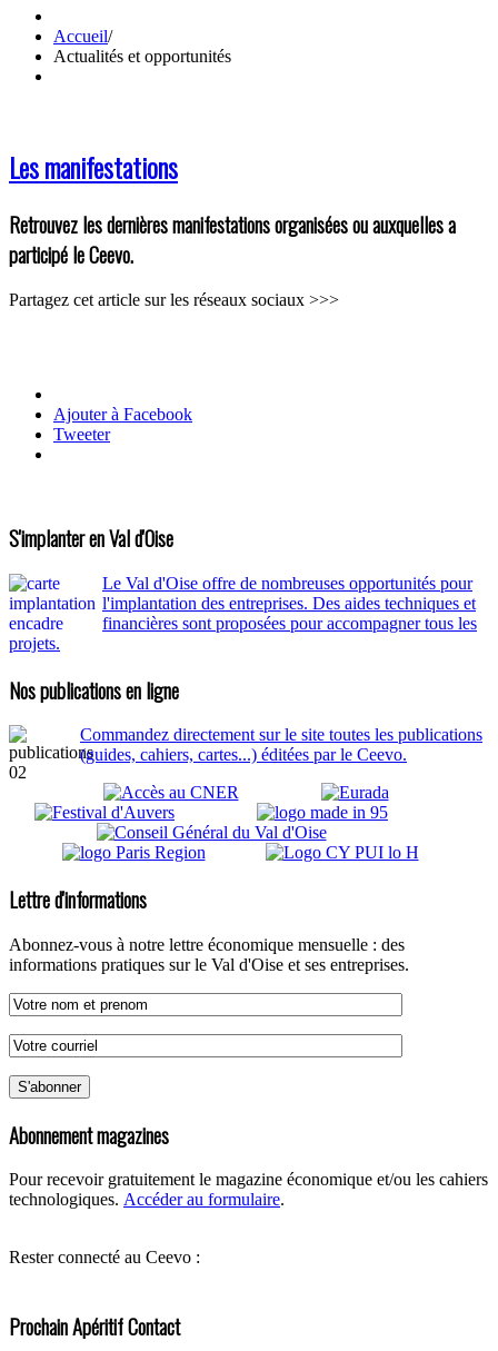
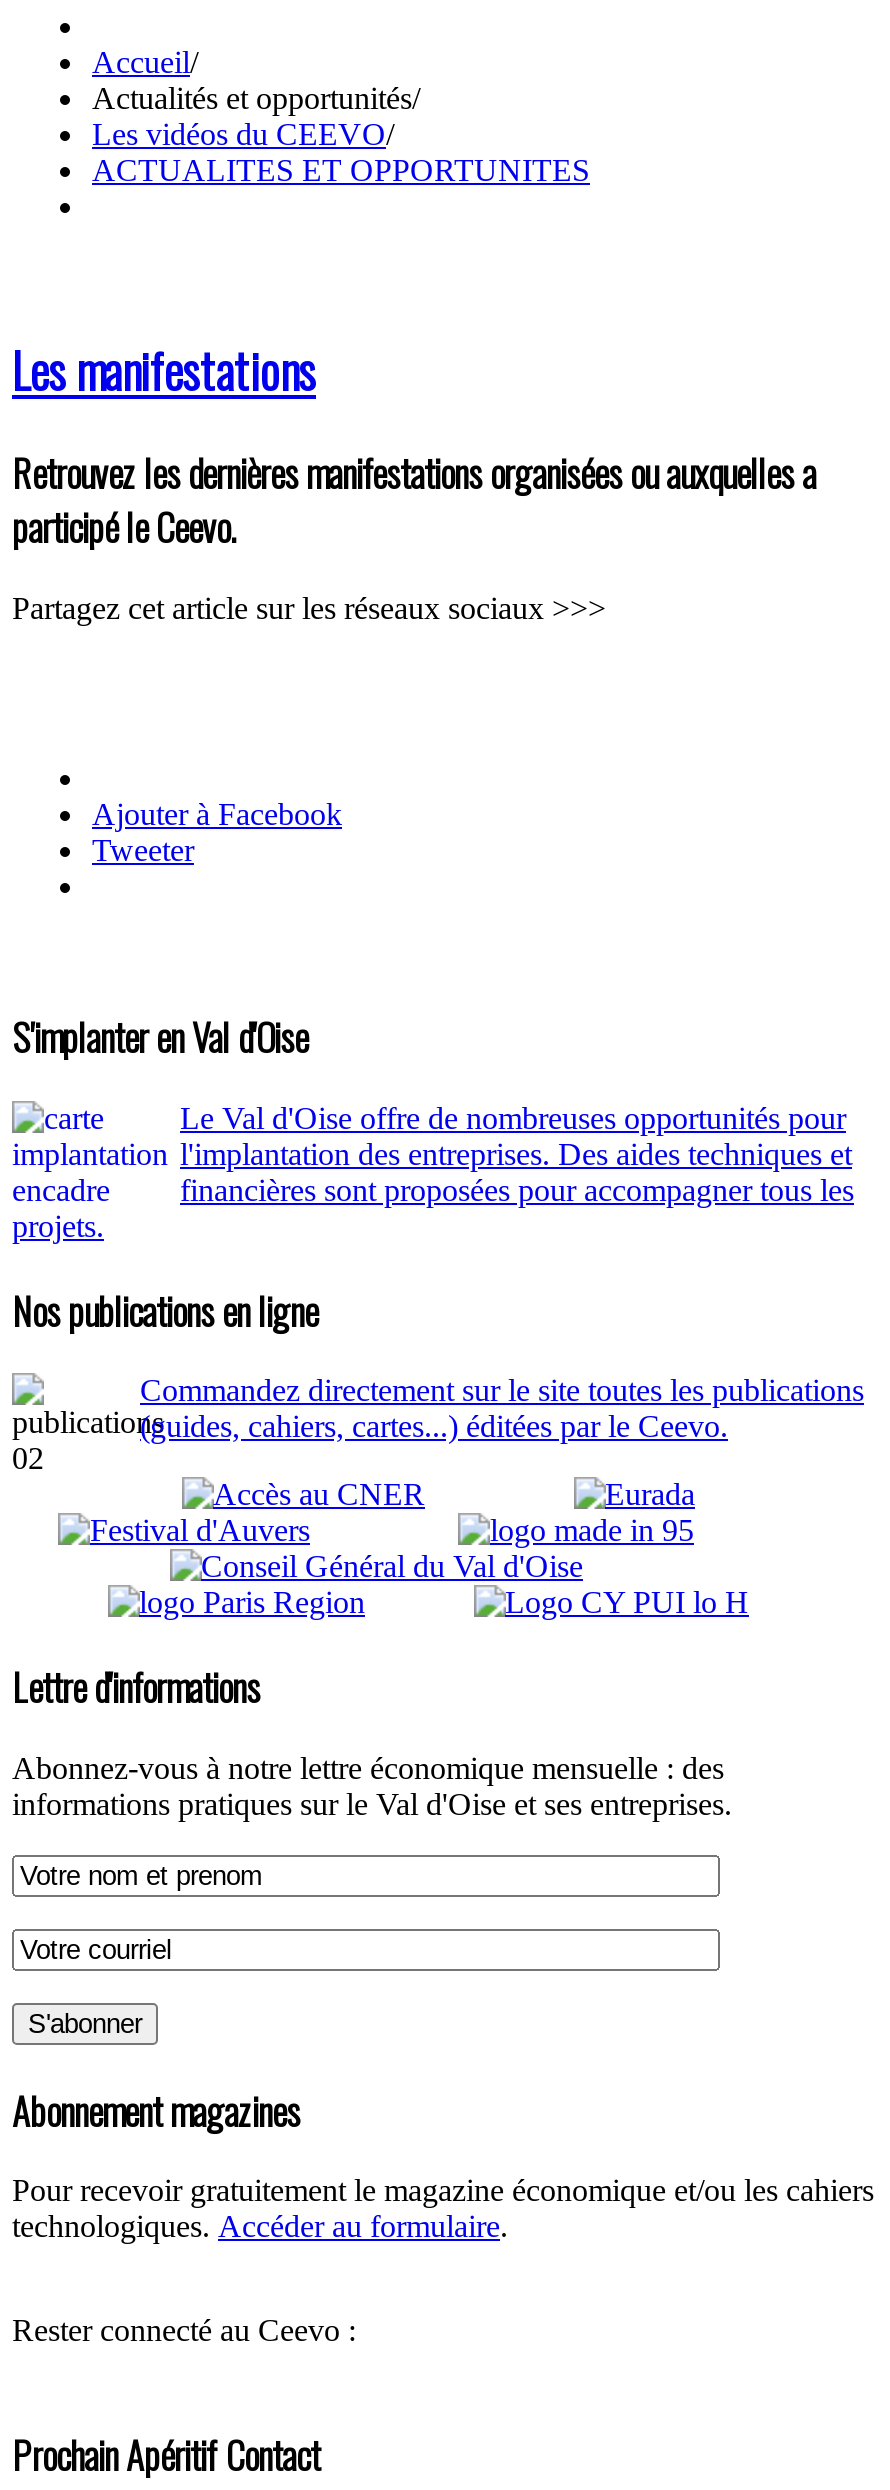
- Actualités et opportunités
+ Actualités et opportunités/
+ Les vidéos du CEEVO/
+ ACTUALITES ET OPPORTUNITES
